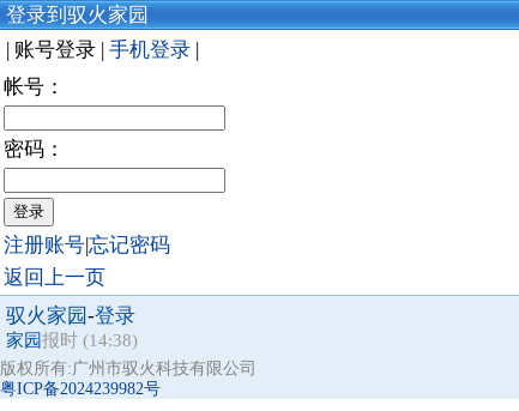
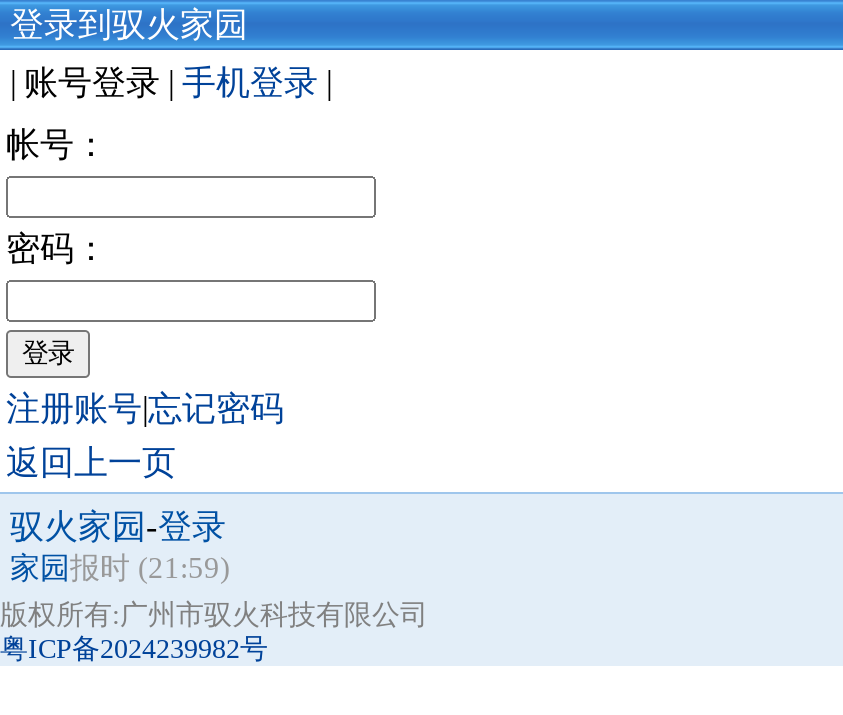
- 家园报时 (14:38)
+ 家园报时 (21:59)
